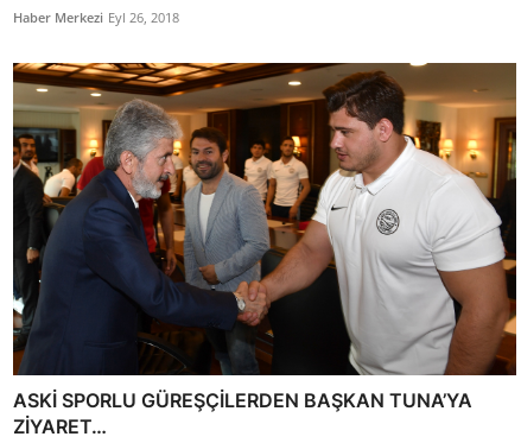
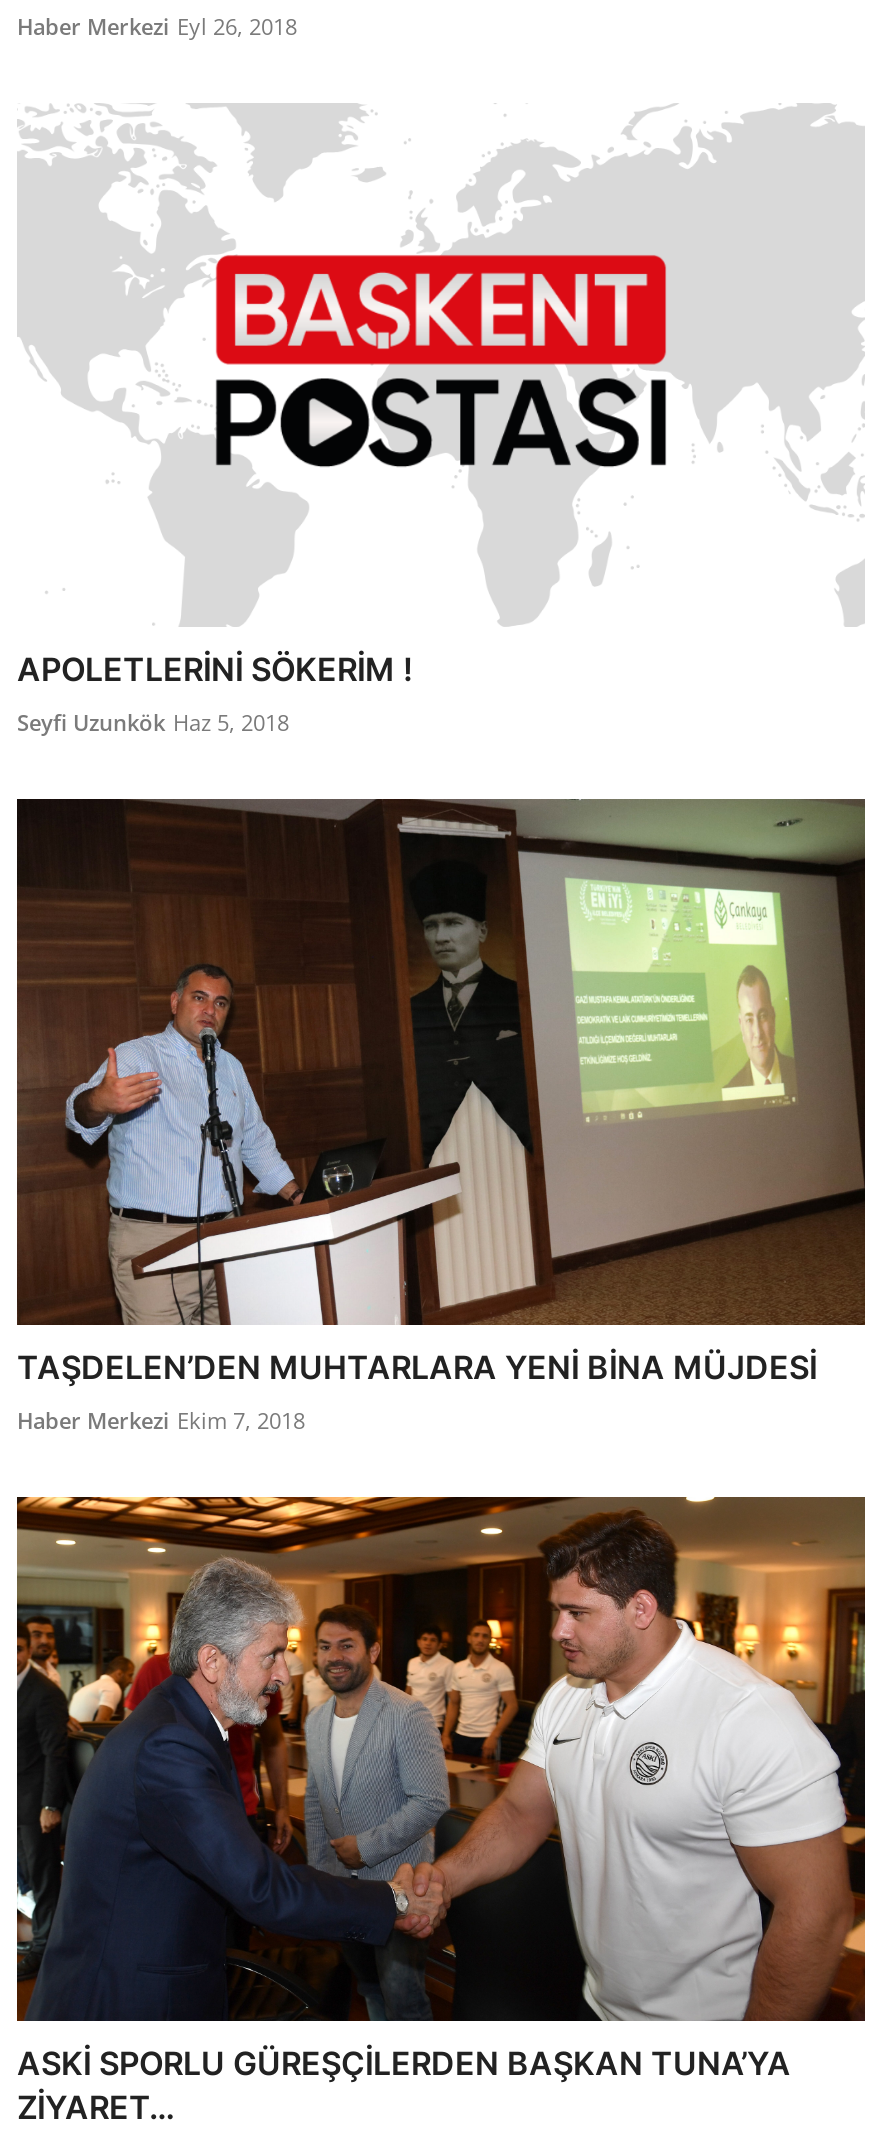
+ [image]
+ TAŞDELEN’DEN MUHTARLARA YENİ BİNA MÜJDESİ
+ Haber Merkezi Ekim 7, 2018

+ [image]
+ APOLETLERİNİ SÖKERİM !
+ Seyfi Uzunkök Haz 5, 2018
